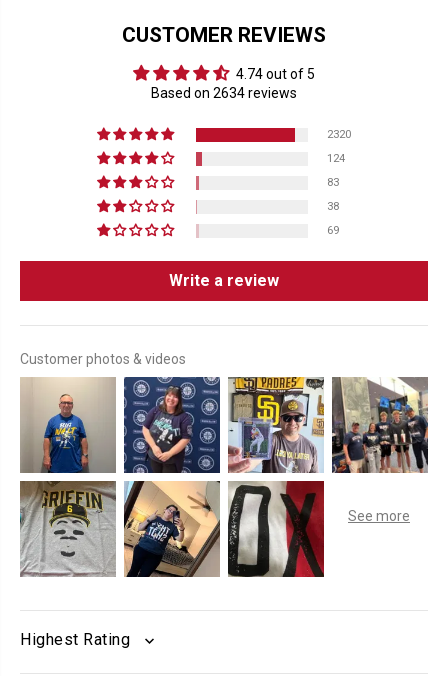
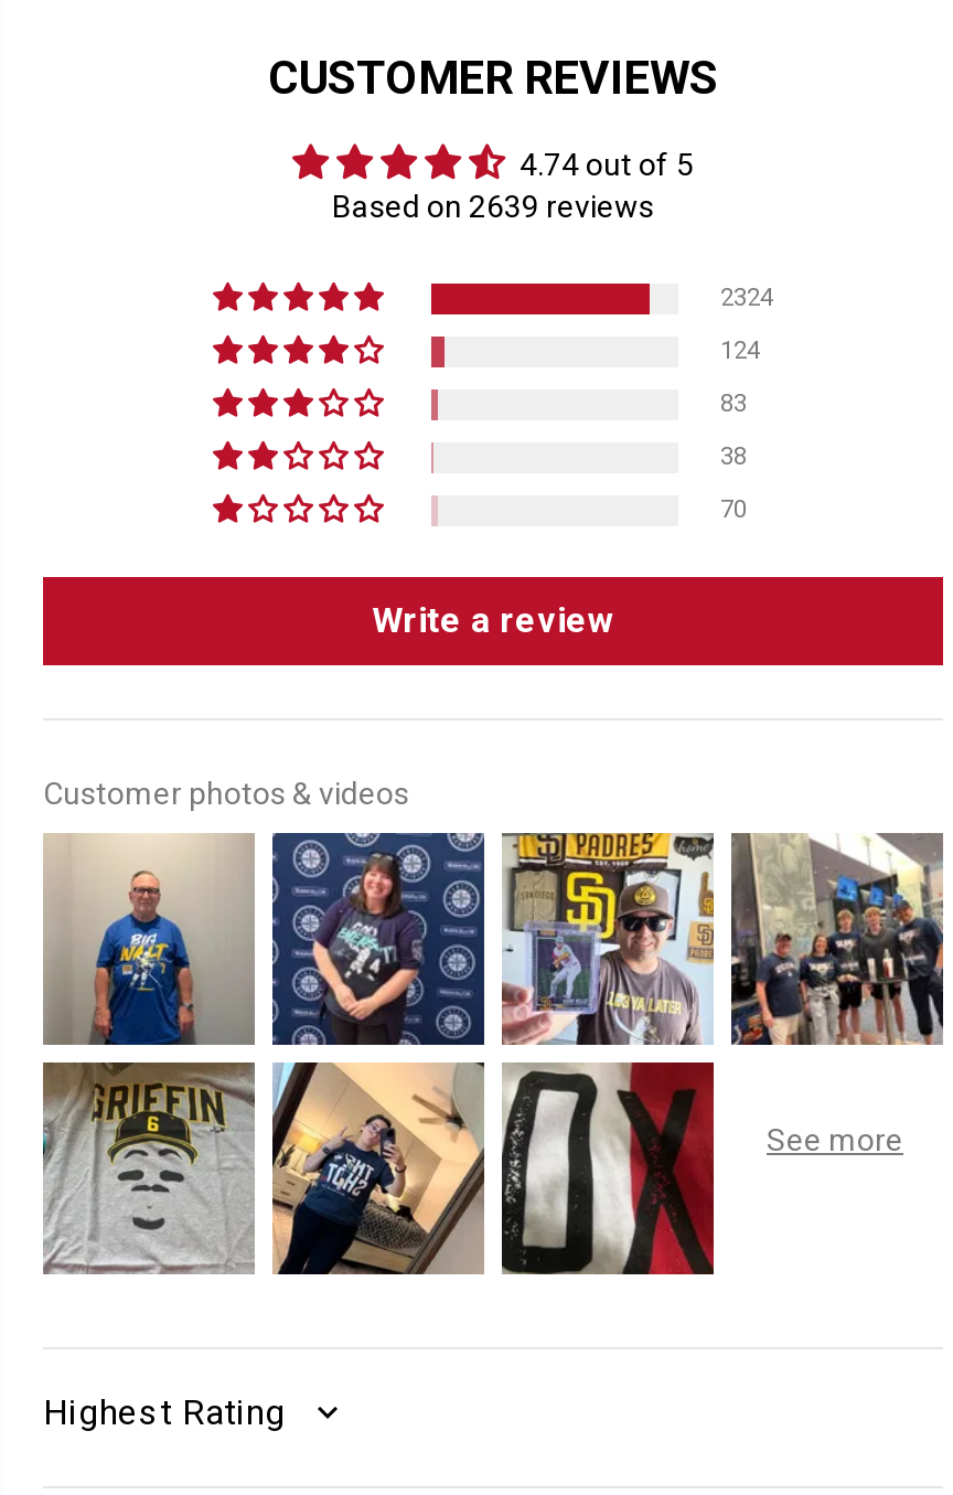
- Based on 2634 reviews
+ Based on 2639 reviews

- 2320
+ 2324

- 69
+ 70
